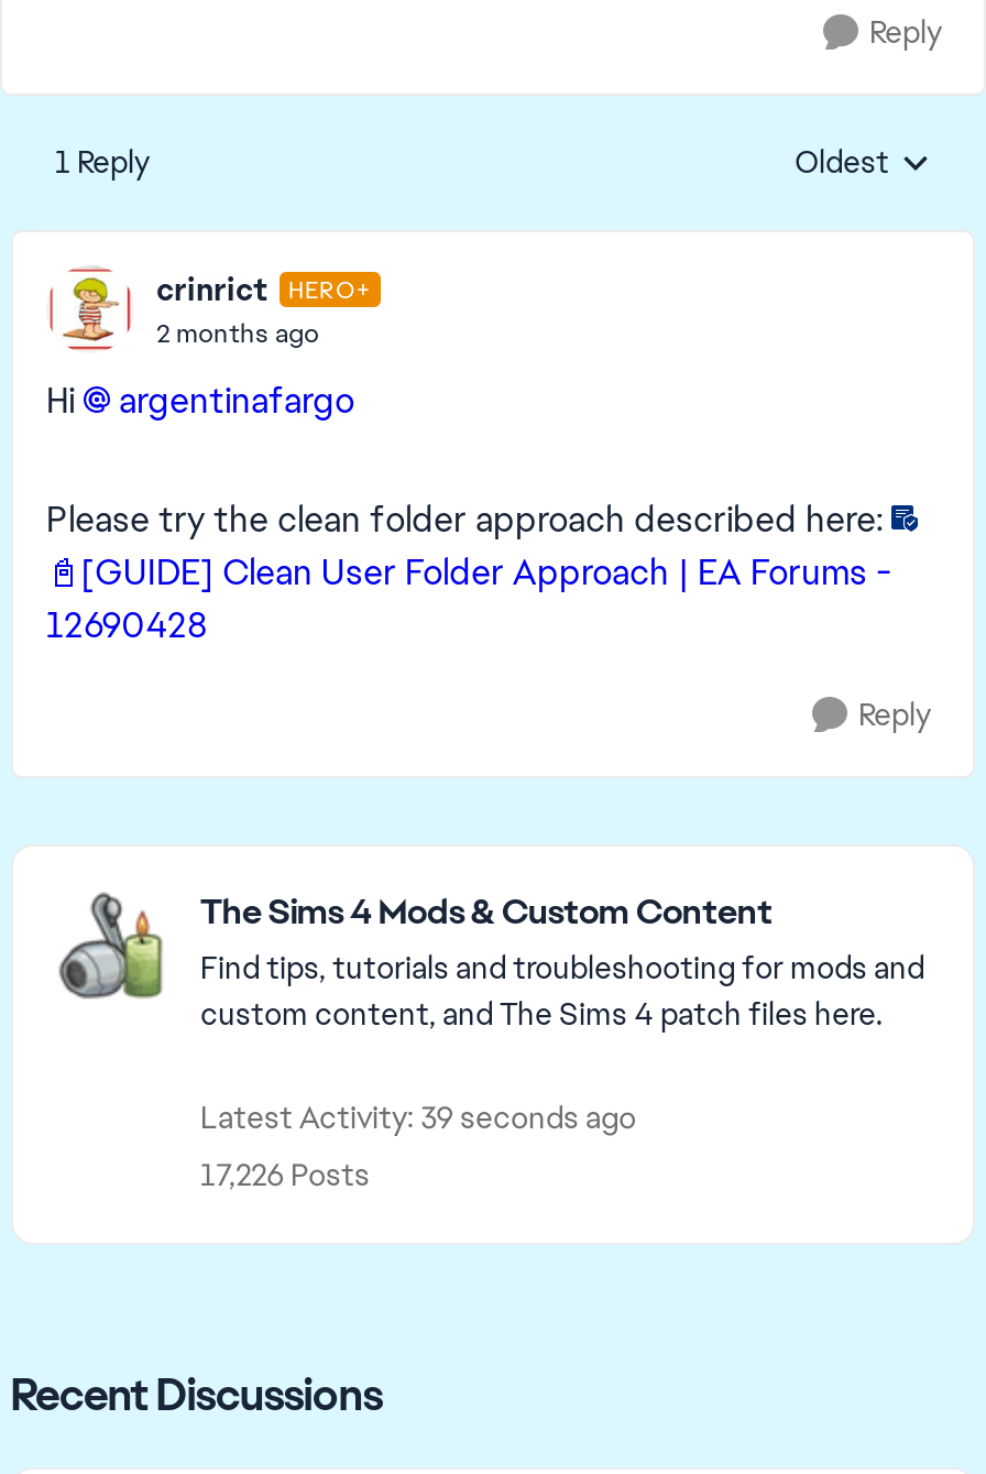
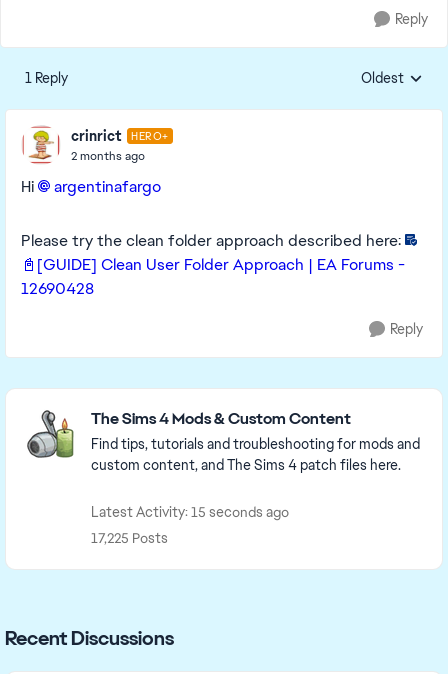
- Latest Activity: 39 seconds ago
+ Latest Activity: 15 seconds ago

- 17,226 Posts
+ 17,225 Posts
